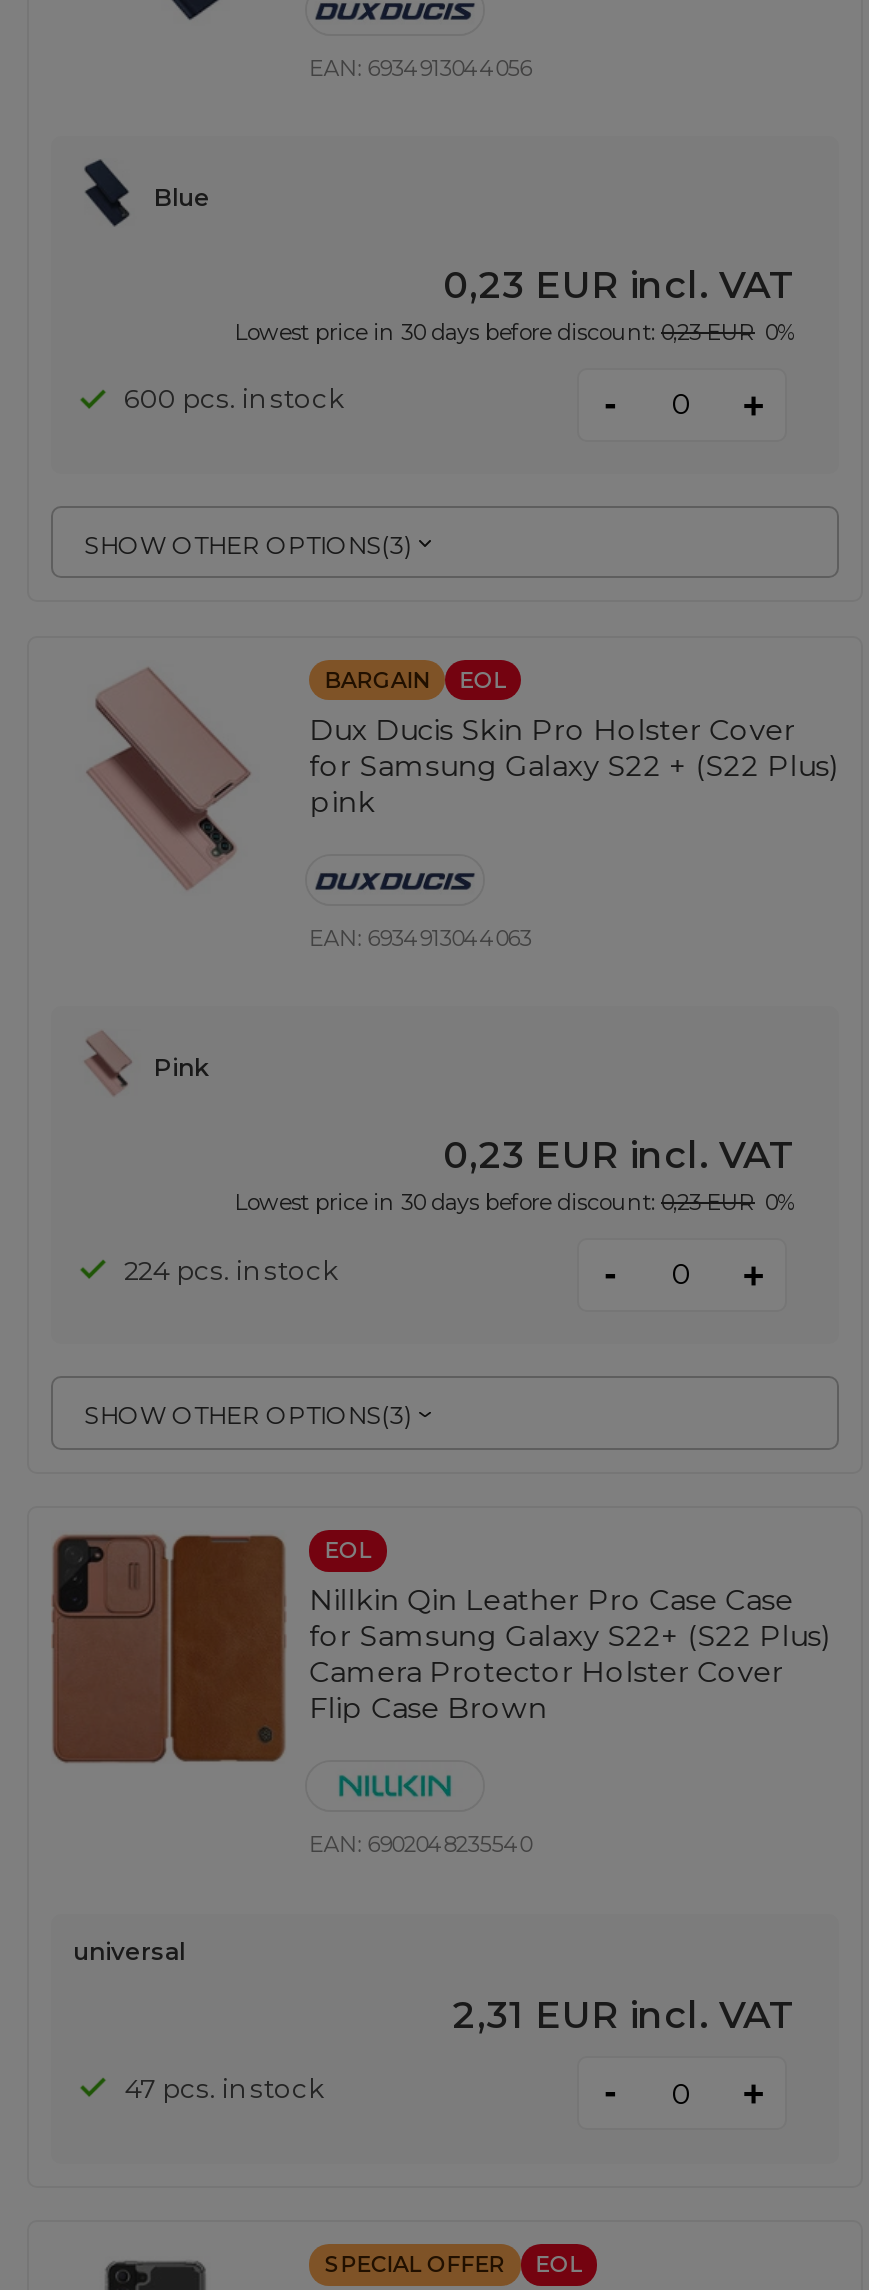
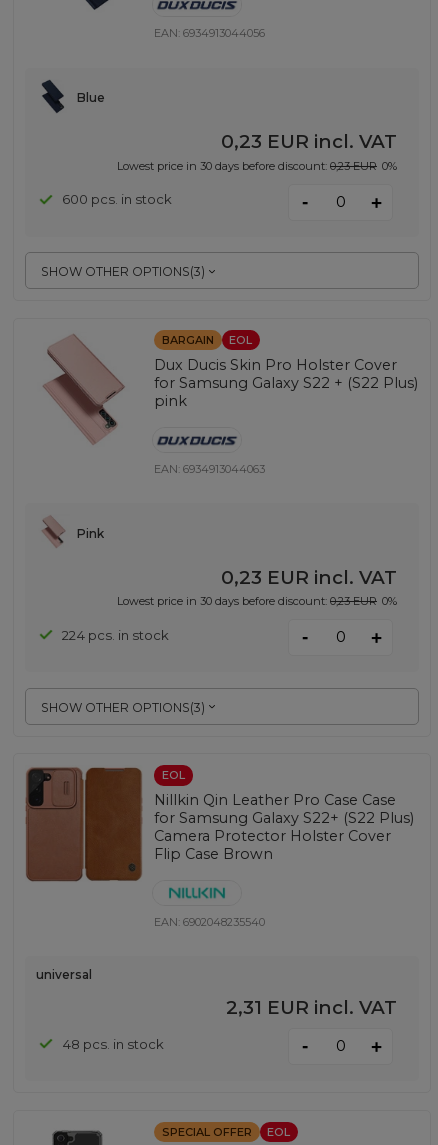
- 47 pcs. in stock
+ 48 pcs. in stock
